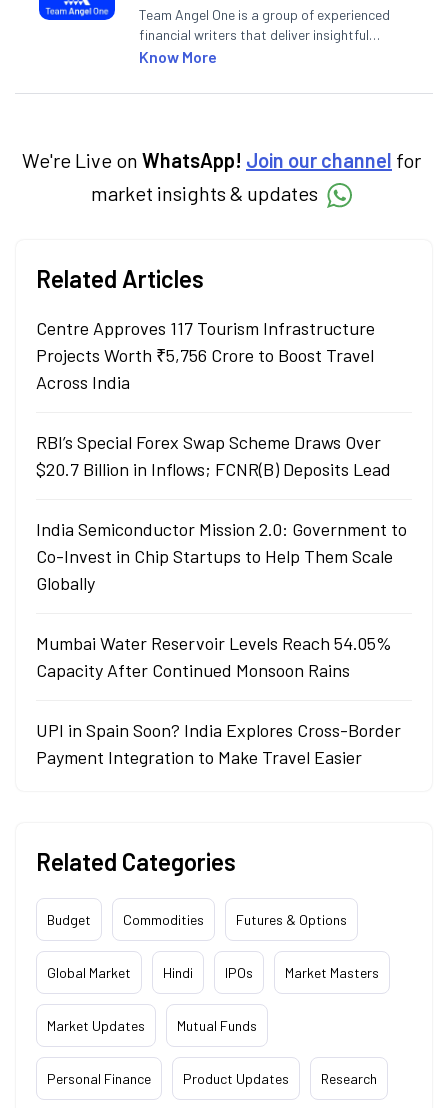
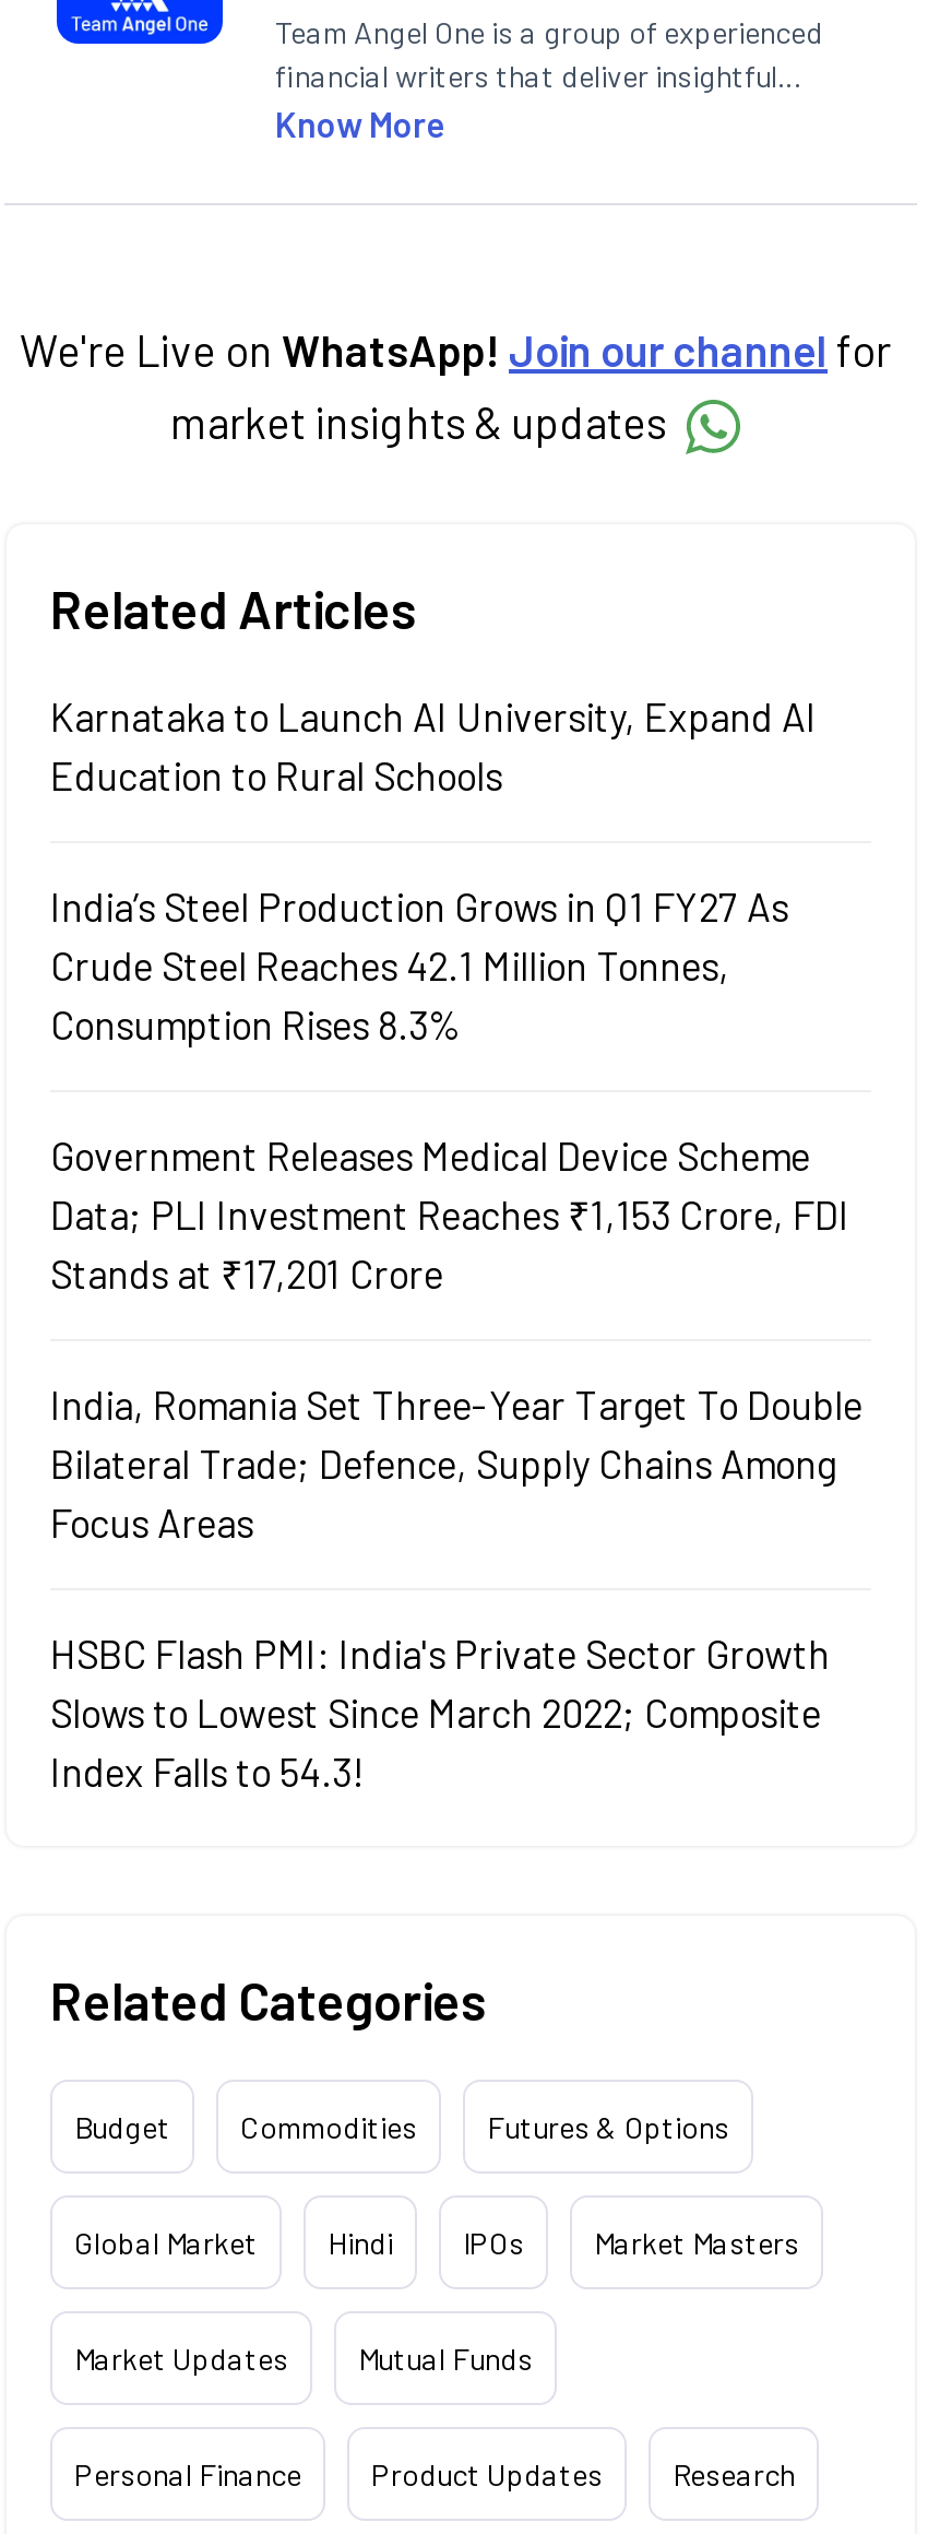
- Centre Approves 117 Tourism Infrastructure
- Projects Worth ₹5,756 Crore to Boost Travel
- Across India
+ Karnataka to Launch AI University, Expand AI
+ Education to Rural Schools

- RBI’s Special Forex Swap Scheme Draws Over
- $20.7 Billion in Inflows; FCNR(B) Deposits Lead
+ India’s Steel Production Grows in Q1 FY27 As
+ Crude Steel Reaches 42.1 Million Tonnes,
+ Consumption Rises 8.3%

- India Semiconductor Mission 2.0: Government to
- Co-Invest in Chip Startups to Help Them Scale
- Globally
+ Government Releases Medical Device Scheme
+ Data; PLI Investment Reaches ₹1,153 Crore, FDI
+ Stands at ₹17,201 Crore

- Mumbai Water Reservoir Levels Reach 54.05%
- Capacity After Continued Monsoon Rains
+ India, Romania Set Three-Year Target To Double
+ Bilateral Trade; Defence, Supply Chains Among
+ Focus Areas

- UPI in Spain Soon? India Explores Cross-Border
- Payment Integration to Make Travel Easier
+ HSBC Flash PMI: India's Private Sector Growth
+ Slows to Lowest Since March 2022; Composite
+ Index Falls to 54.3!
